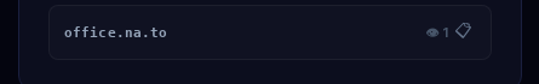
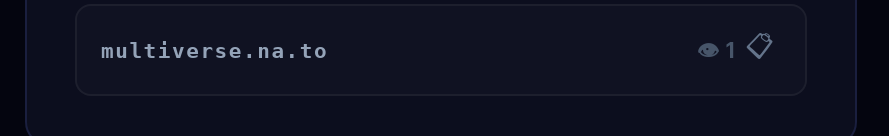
- office.na.to
+ multiverse.na.to
